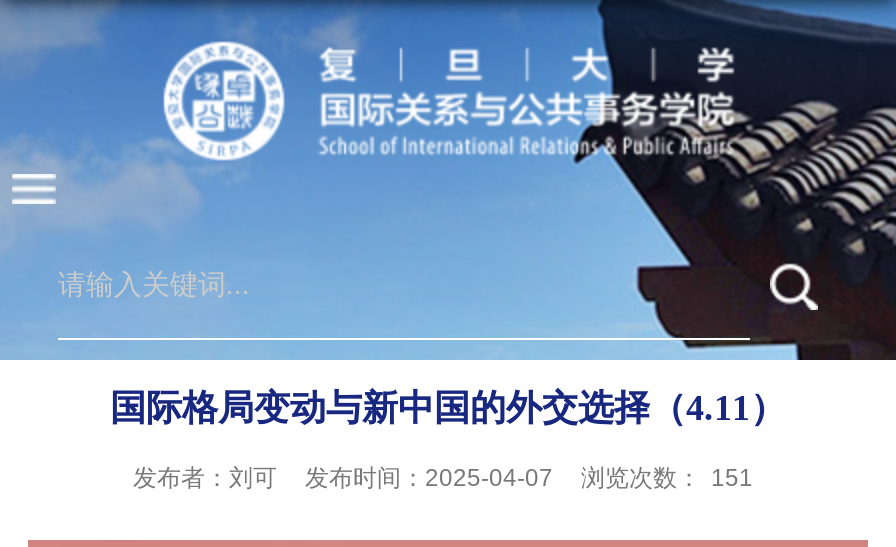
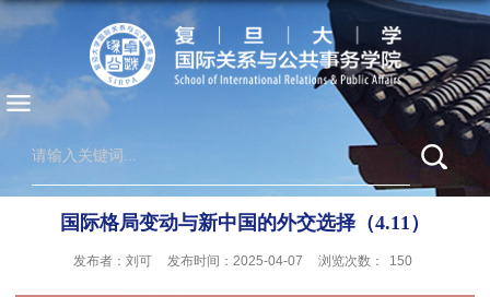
- 发布者：刘可 发布时间：2025-04-07 浏览次数： 151
+ 发布者：刘可 发布时间：2025-04-07 浏览次数： 150
